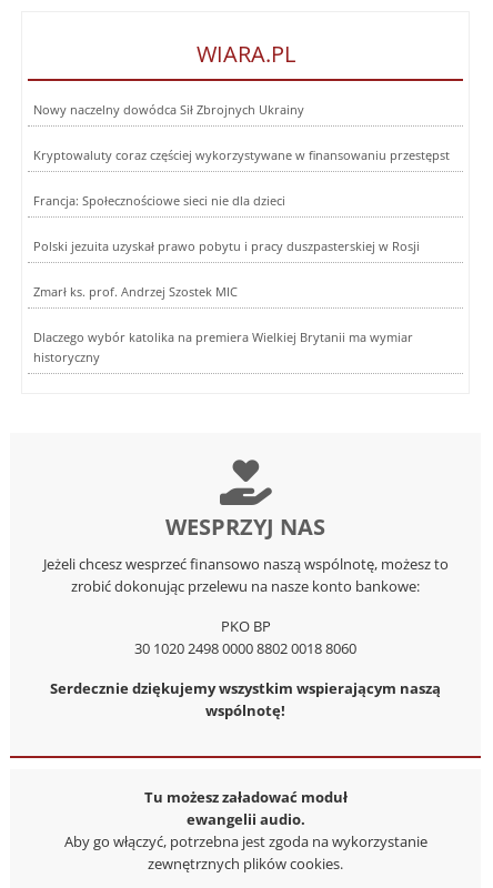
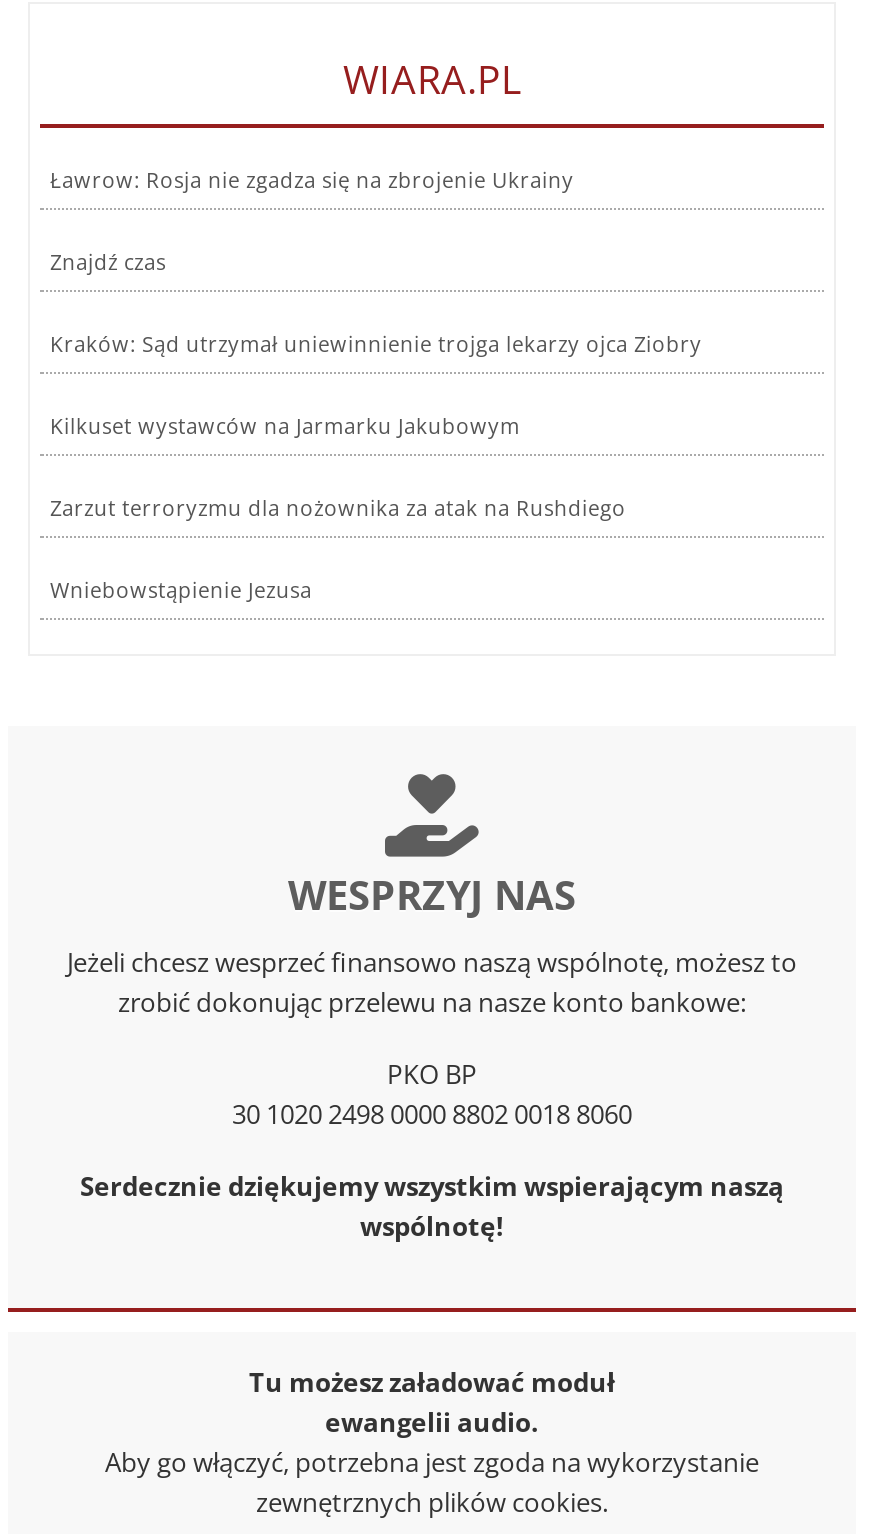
- Nowy naczelny dowódca Sił Zbrojnych Ukrainy
+ Ławrow: Rosja nie zgadza się na zbrojenie Ukrainy

- Kryptowaluty coraz częściej wykorzystywane w finansowaniu przestępst
+ Znajdź czas

- Francja: Społecznościowe sieci nie dla dzieci
+ Kraków: Sąd utrzymał uniewinnienie trojga lekarzy ojca Ziobry

- Polski jezuita uzyskał prawo pobytu i pracy duszpasterskiej w Rosji
+ Kilkuset wystawców na Jarmarku Jakubowym

- Zmarł ks. prof. Andrzej Szostek MIC
+ Zarzut terroryzmu dla nożownika za atak na Rushdiego

- Dlaczego wybór katolika na premiera Wielkiej Brytanii ma wymiar
- historyczny
+ Wniebowstąpienie Jezusa
